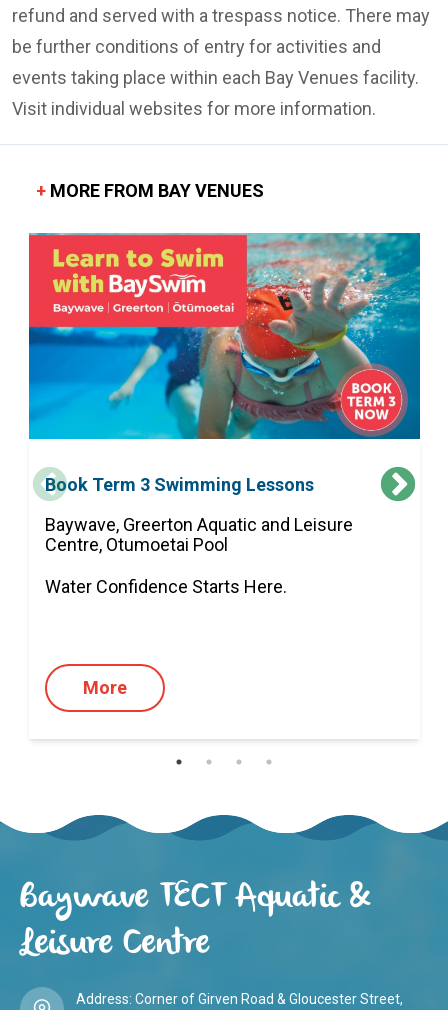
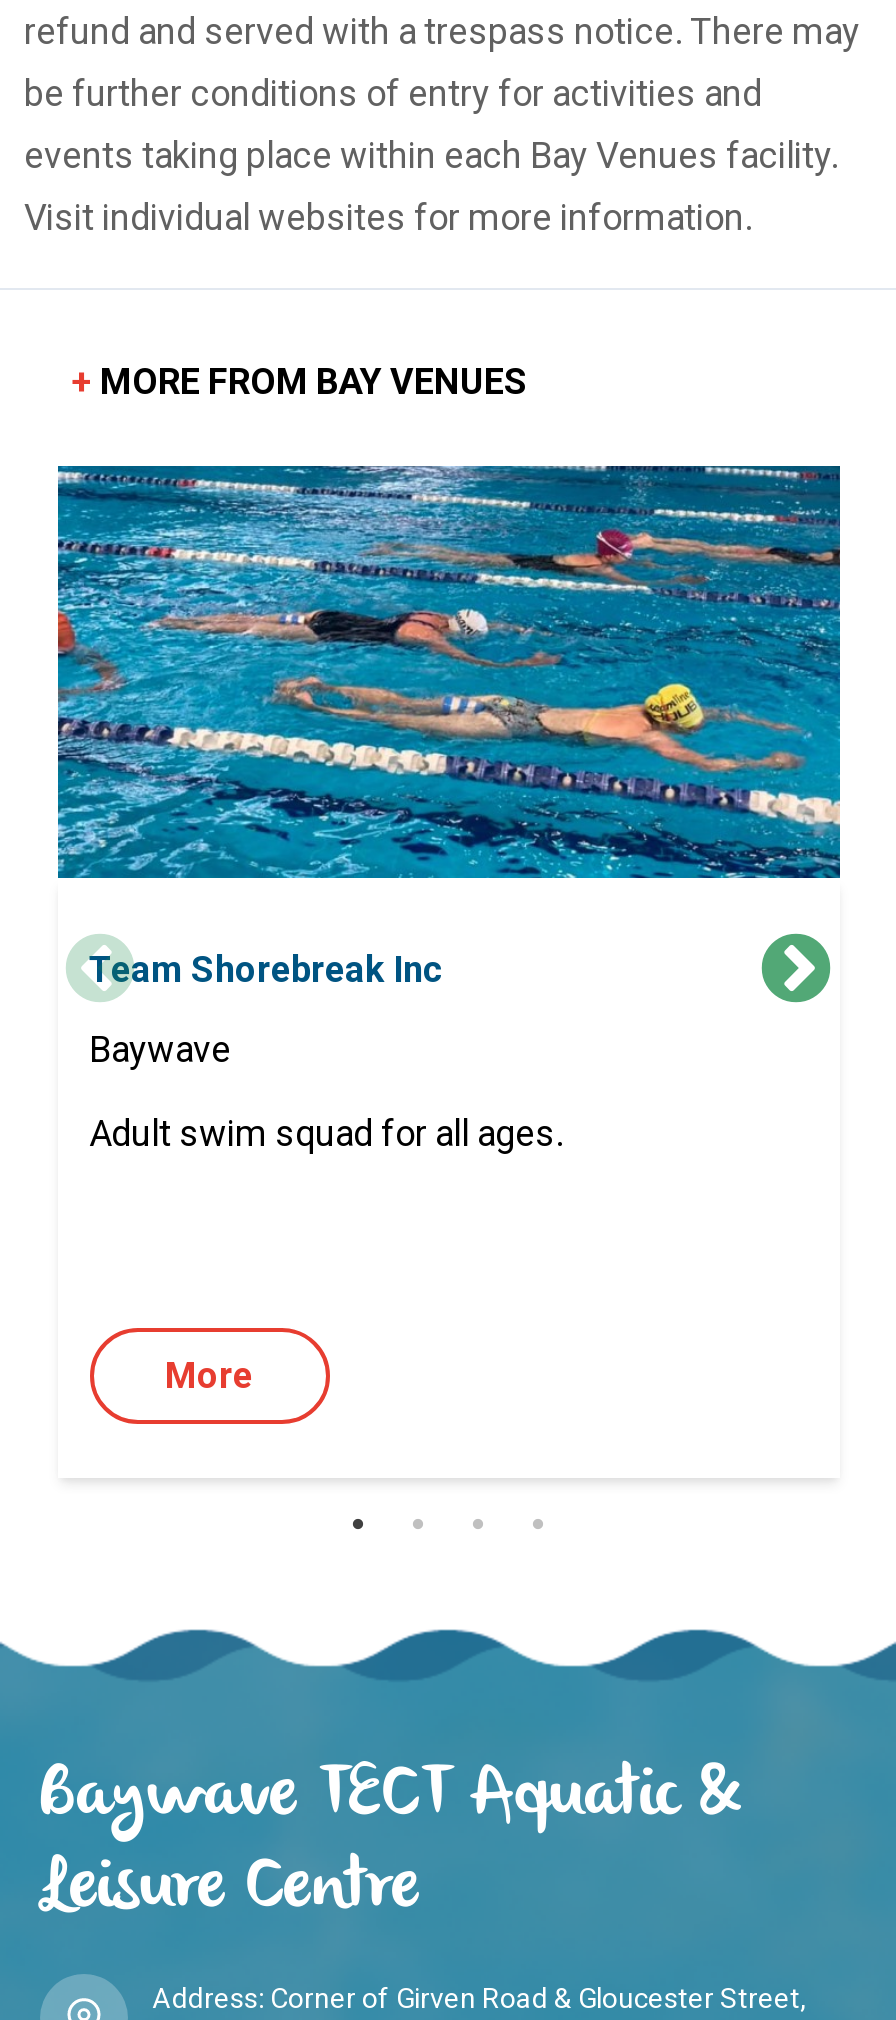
- [image]
- Book Term 3 Swimming Lessons
+ [image]
+ Team Shorebreak Inc

- Baywave, Greerton Aquatic and Leisure
- Centre, Otumoetai Pool
+ Baywave

- Water Confidence Starts Here.
+ Adult swim squad for all ages.
